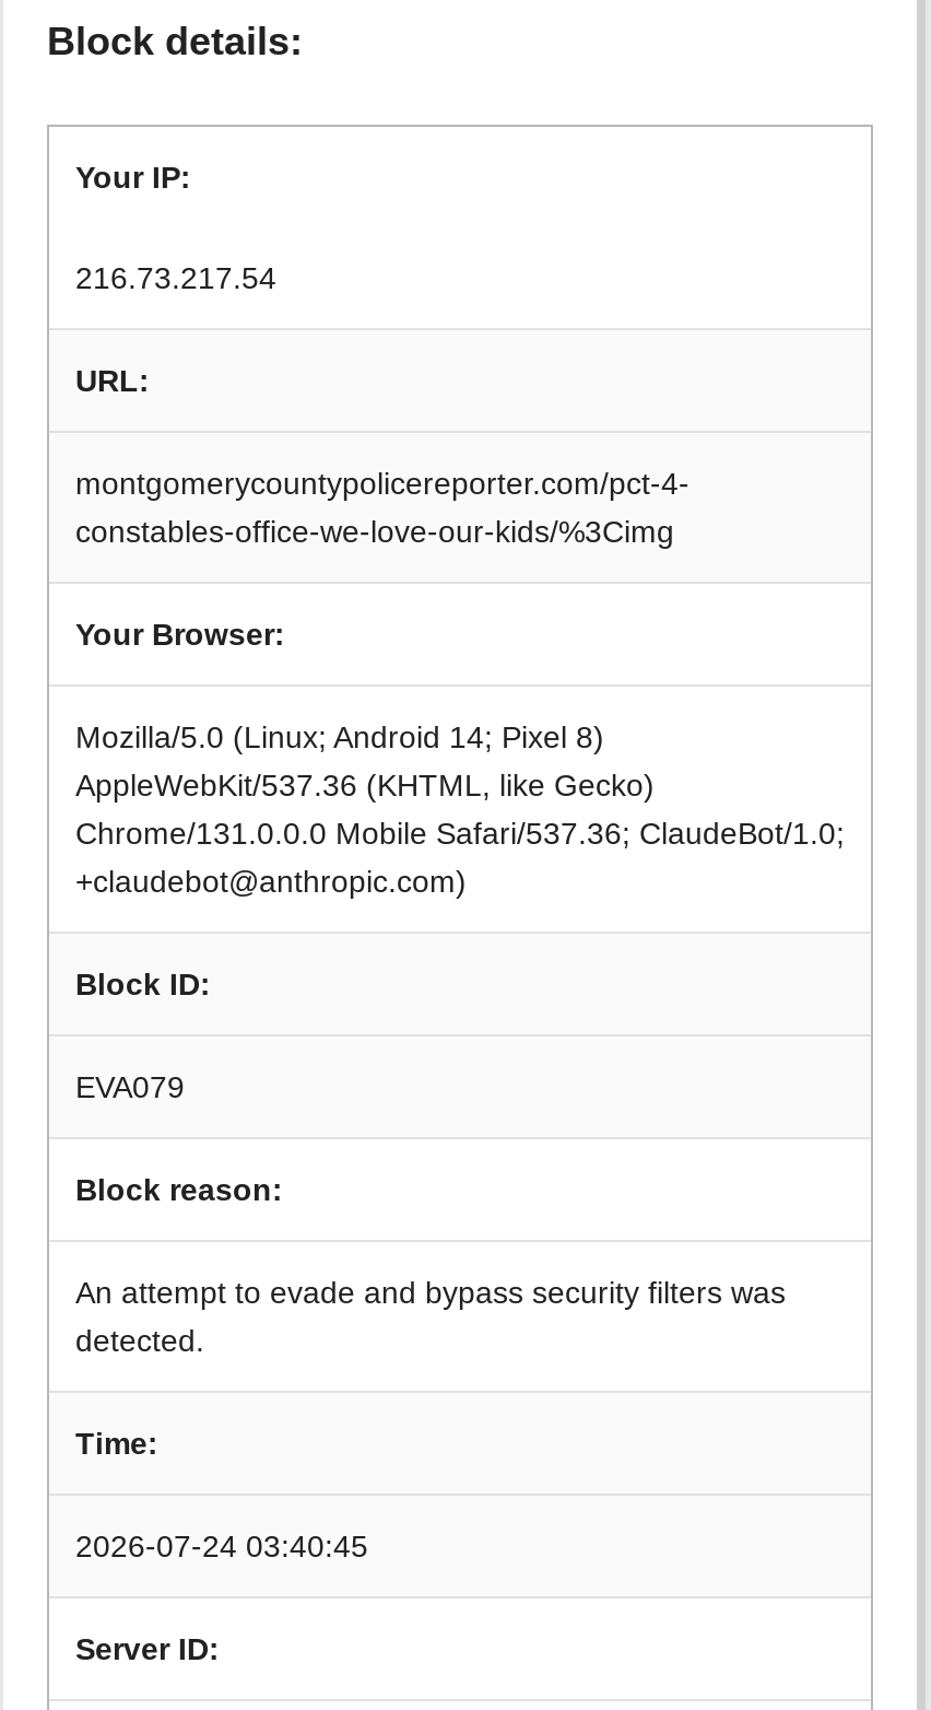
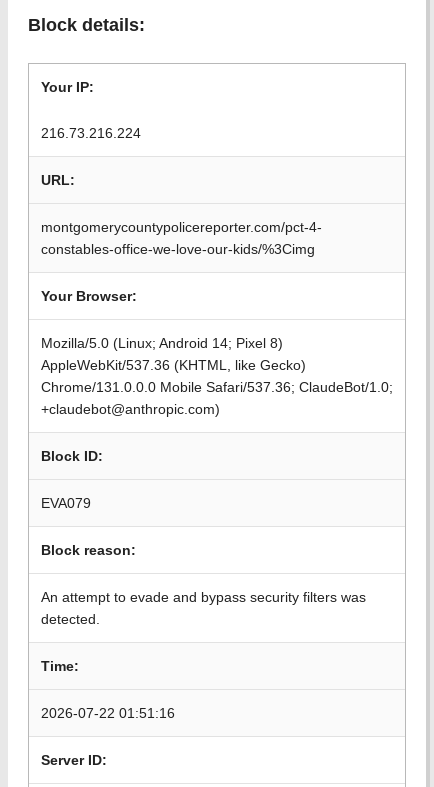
- 216.73.217.54
+ 216.73.216.224

- 2026-07-24 03:40:45
+ 2026-07-22 01:51:16
